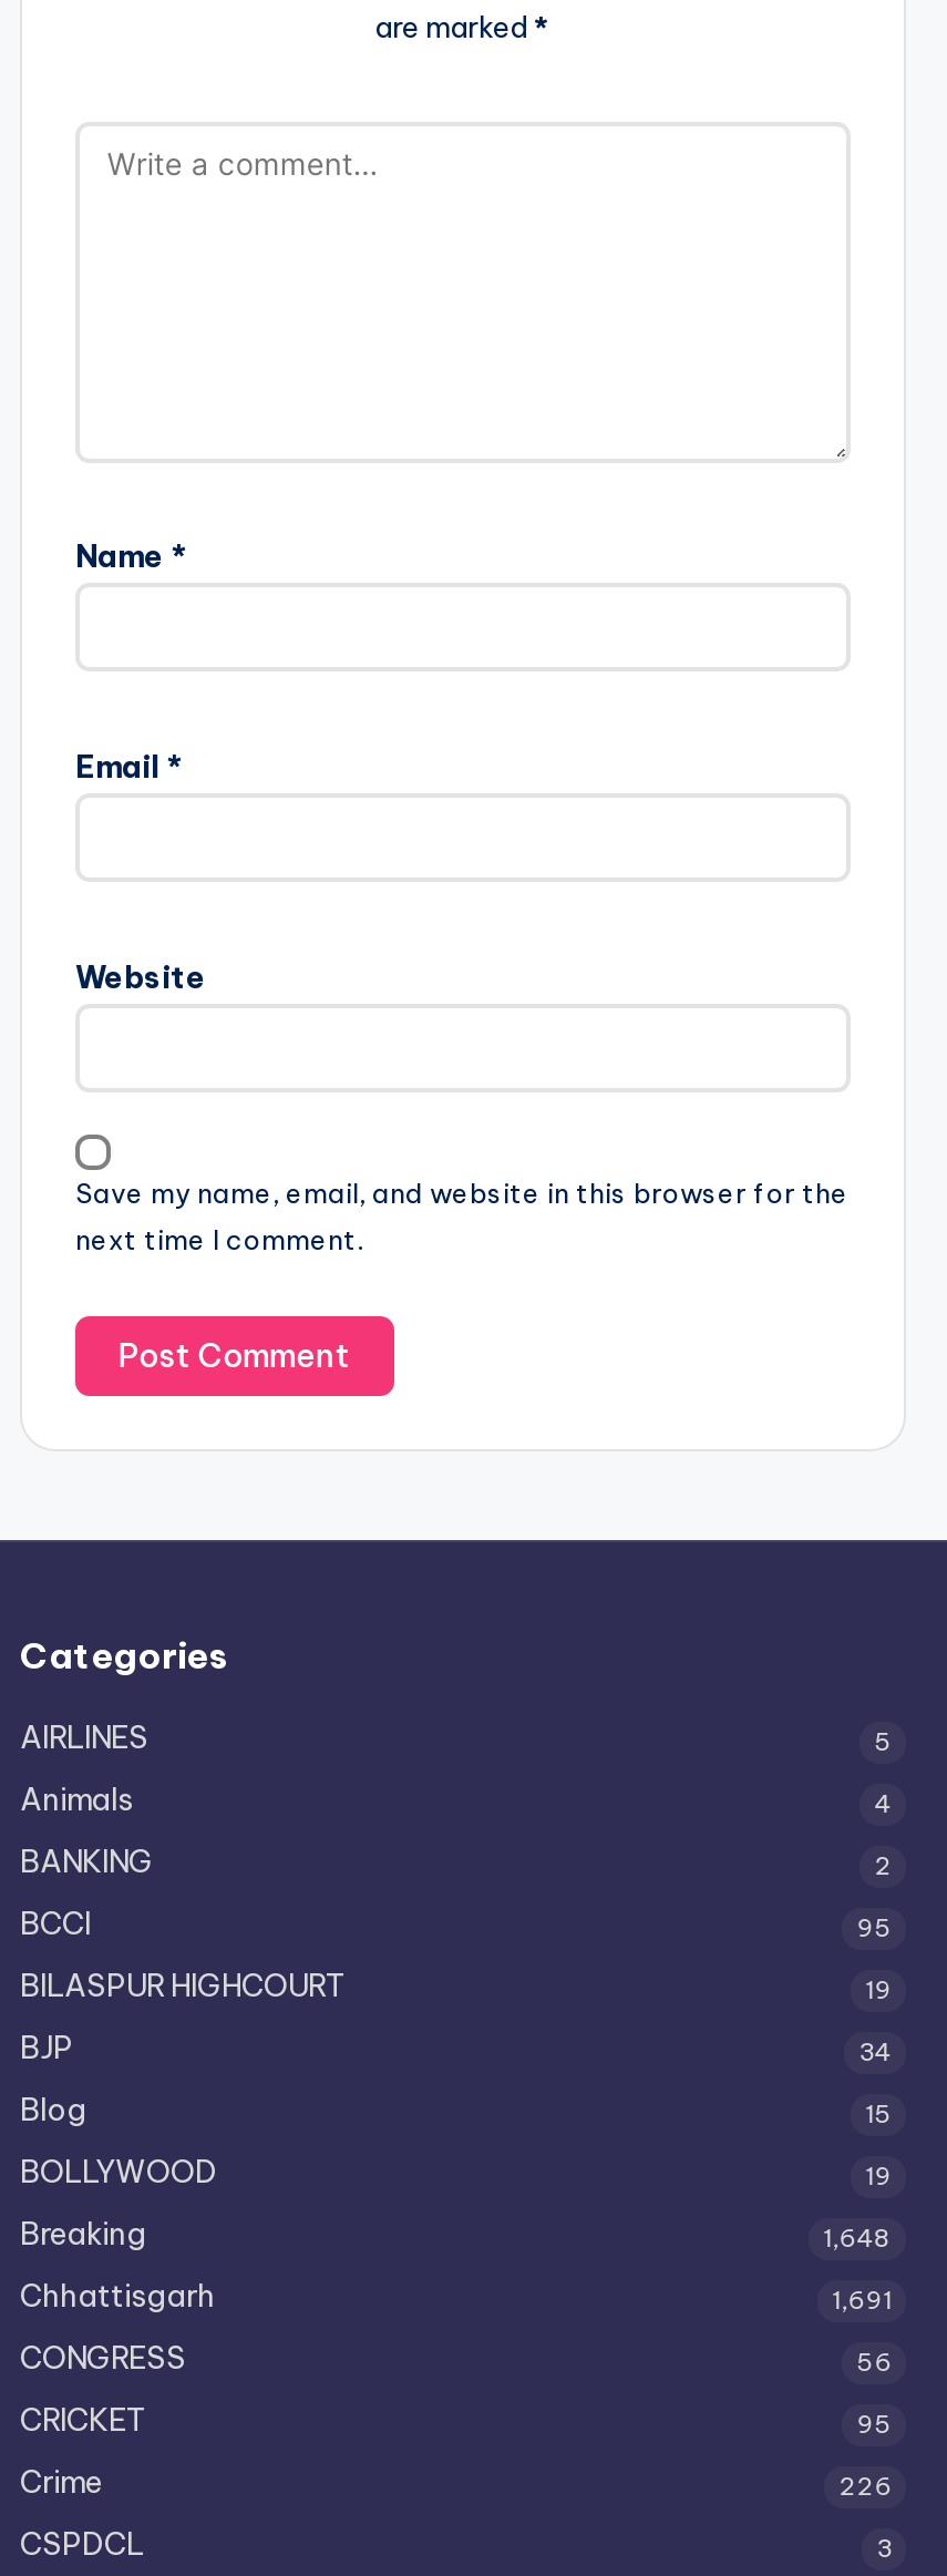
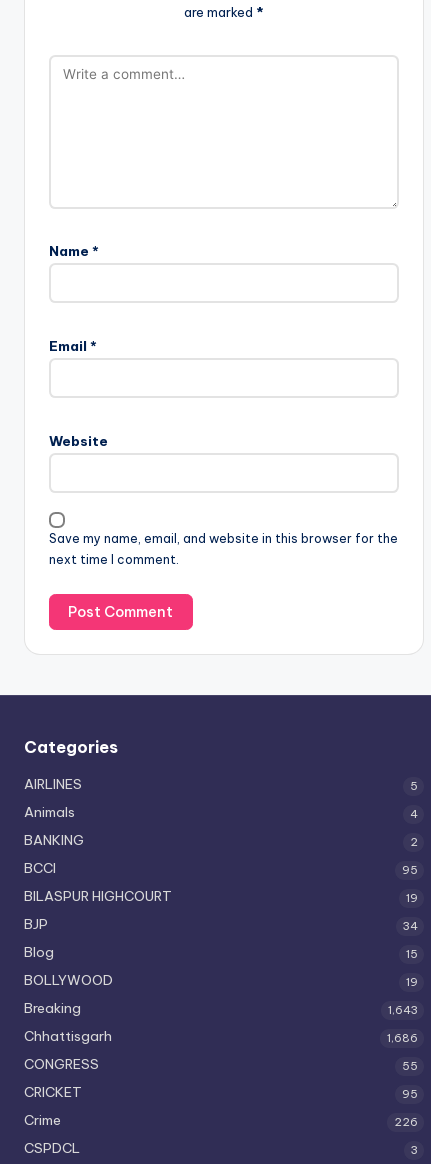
- 1,648
+ 1,643

- 1,691
+ 1,686

- 56
+ 55
